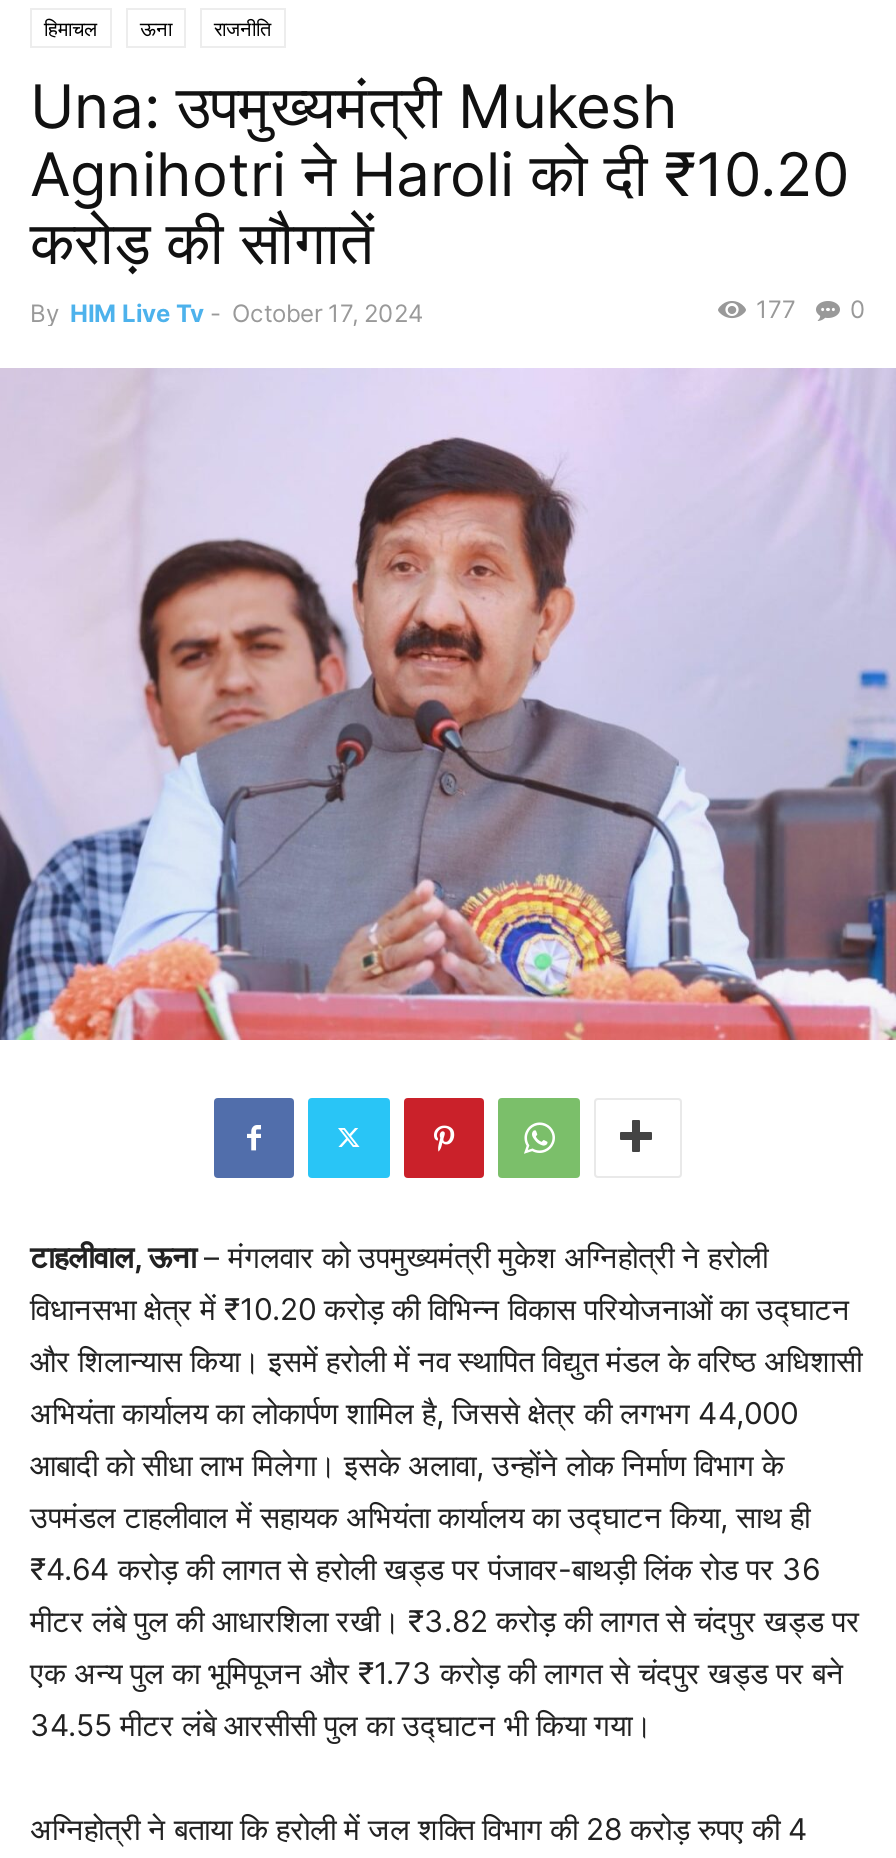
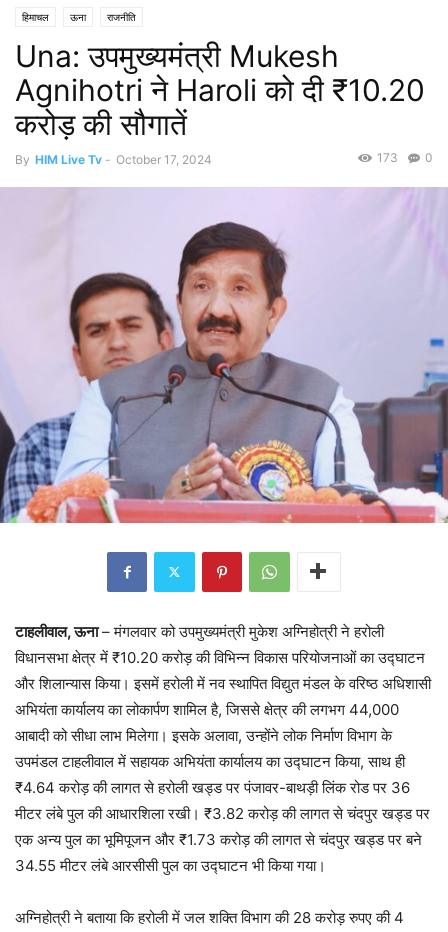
- 177 0
+ 173 0
